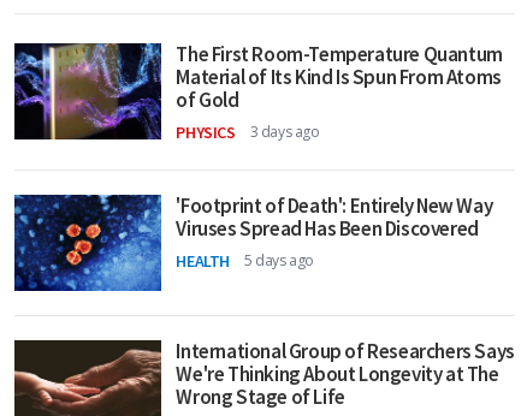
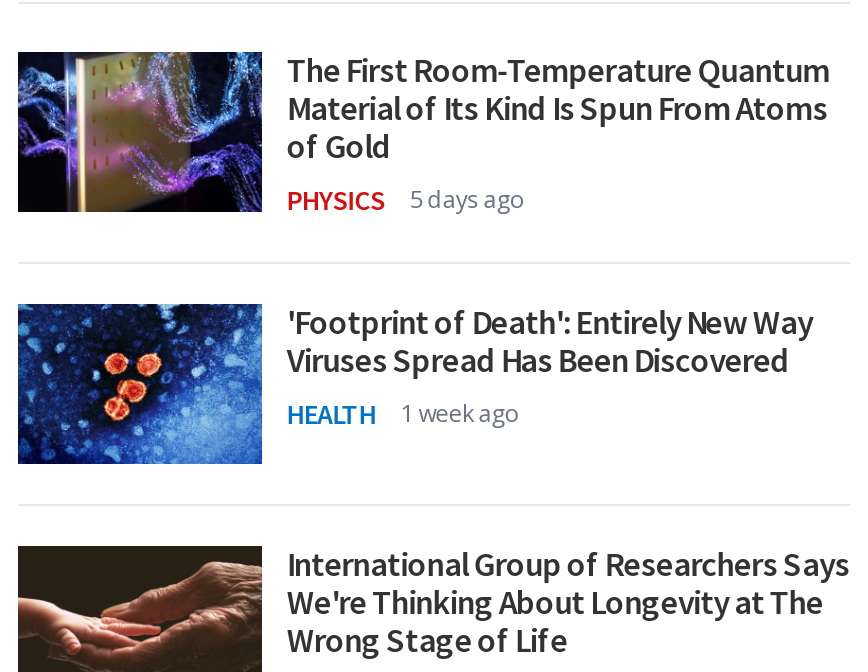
- PHYSICS 3 days ago
+ PHYSICS 5 days ago

- HEALTH 5 days ago
+ HEALTH 1 week ago
